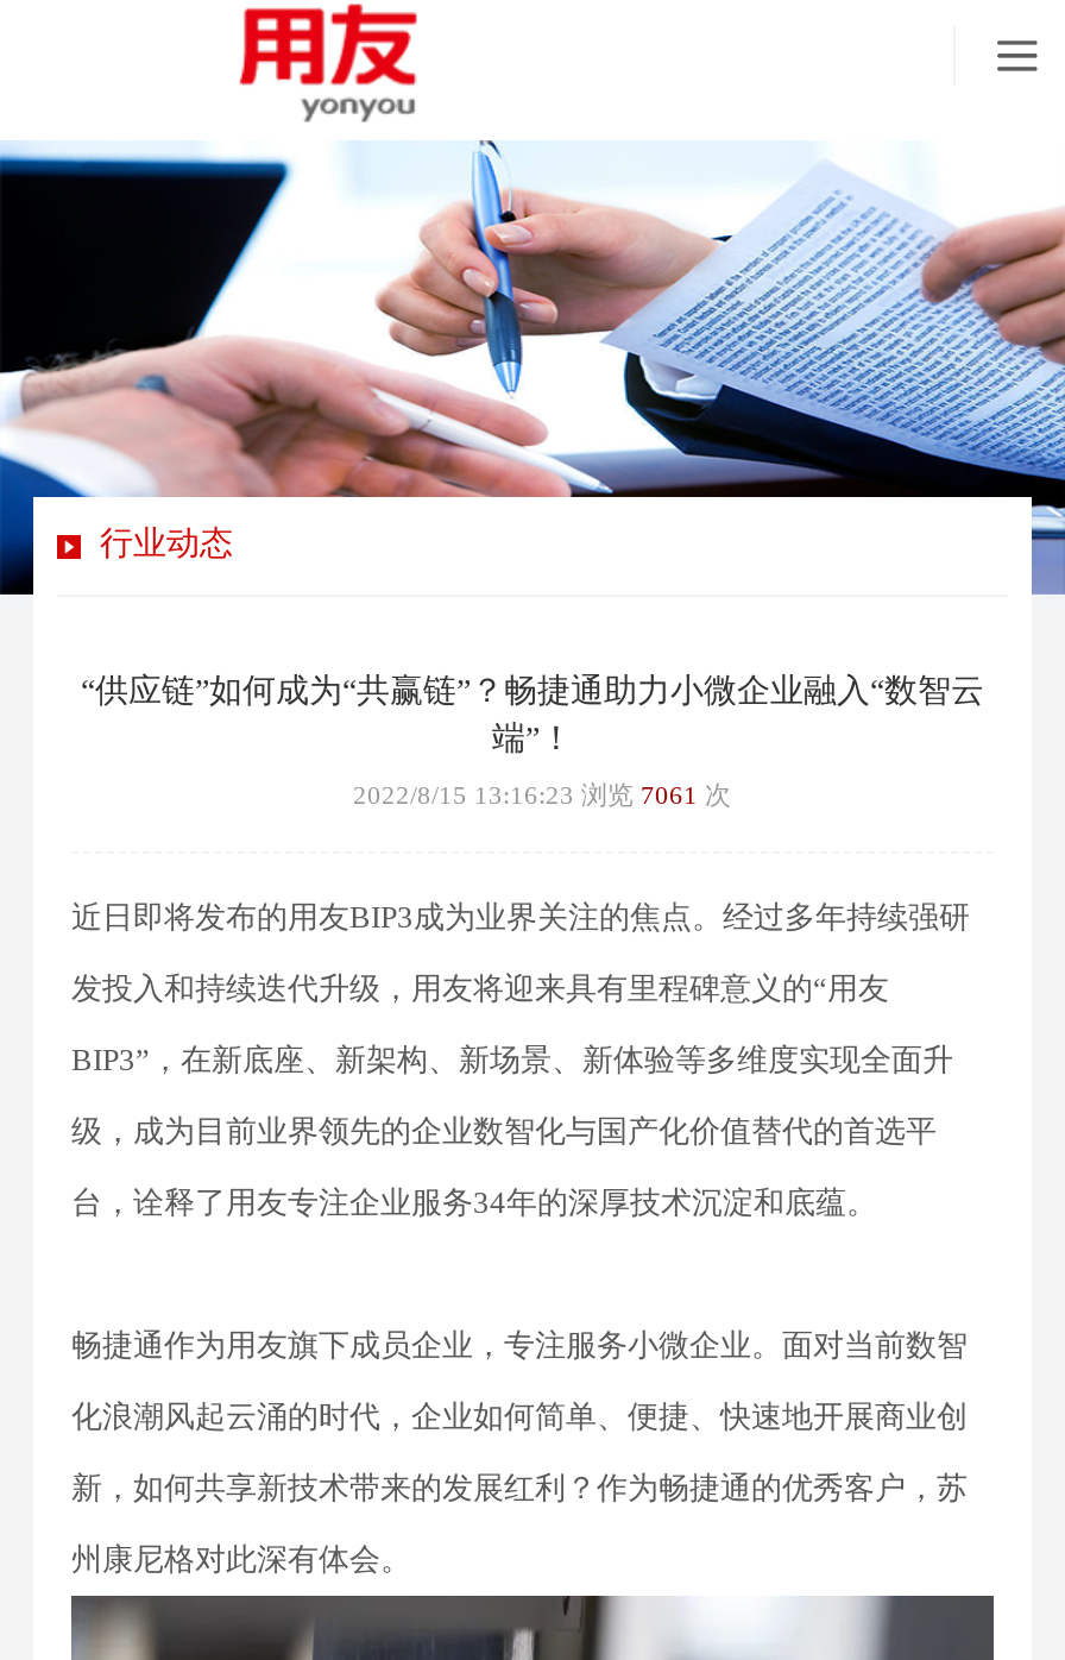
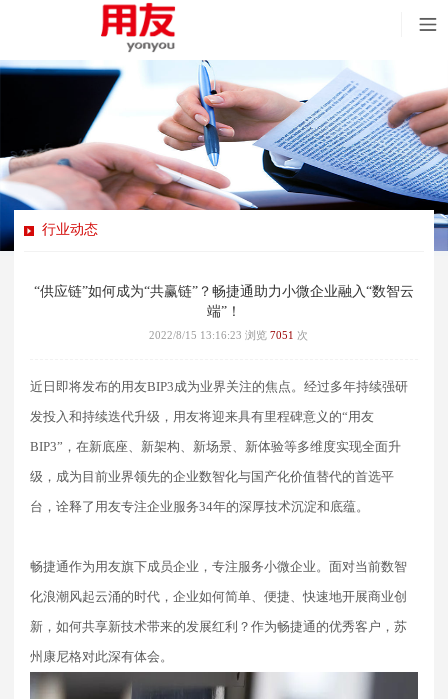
- 2022/8/15 13:16:23浏览7061次
+ 2022/8/15 13:16:23浏览7051次
